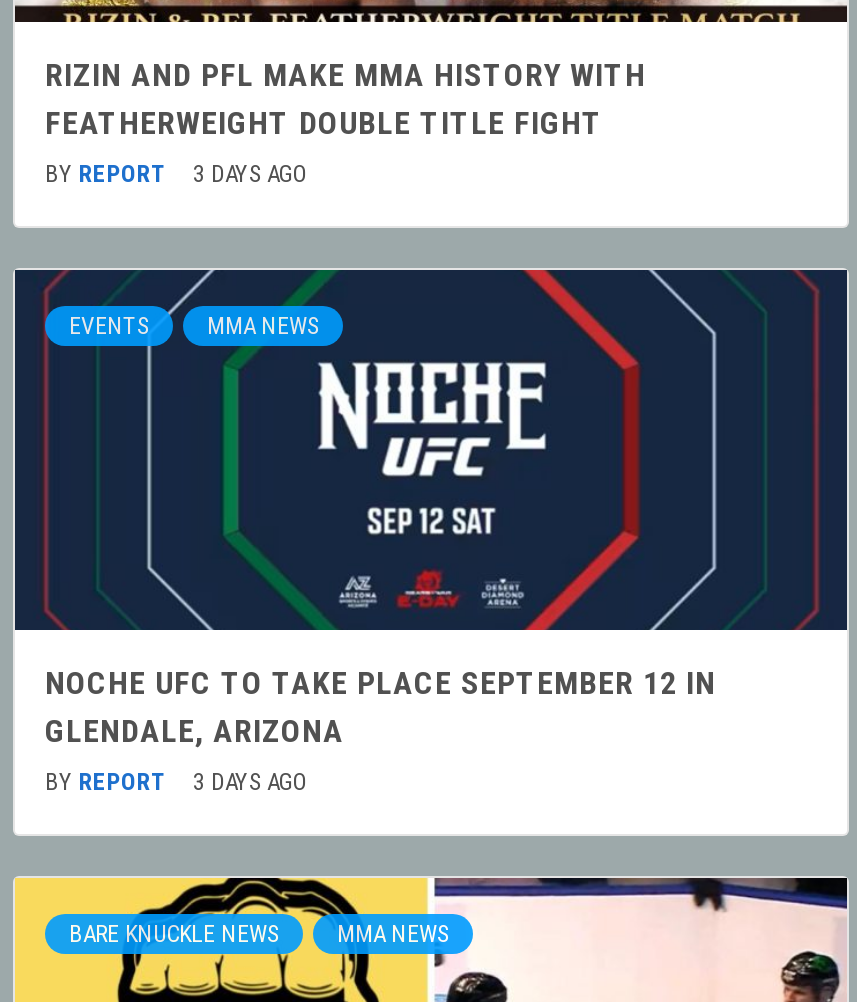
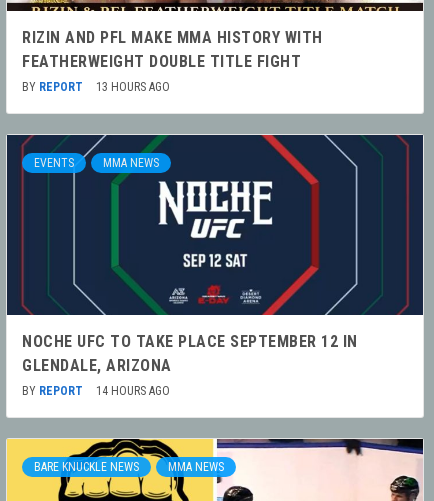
- BY REPORT 3 DAYS AGO
+ BY REPORT 13 HOURS AGO

- BY REPORT 3 DAYS AGO
+ BY REPORT 14 HOURS AGO
